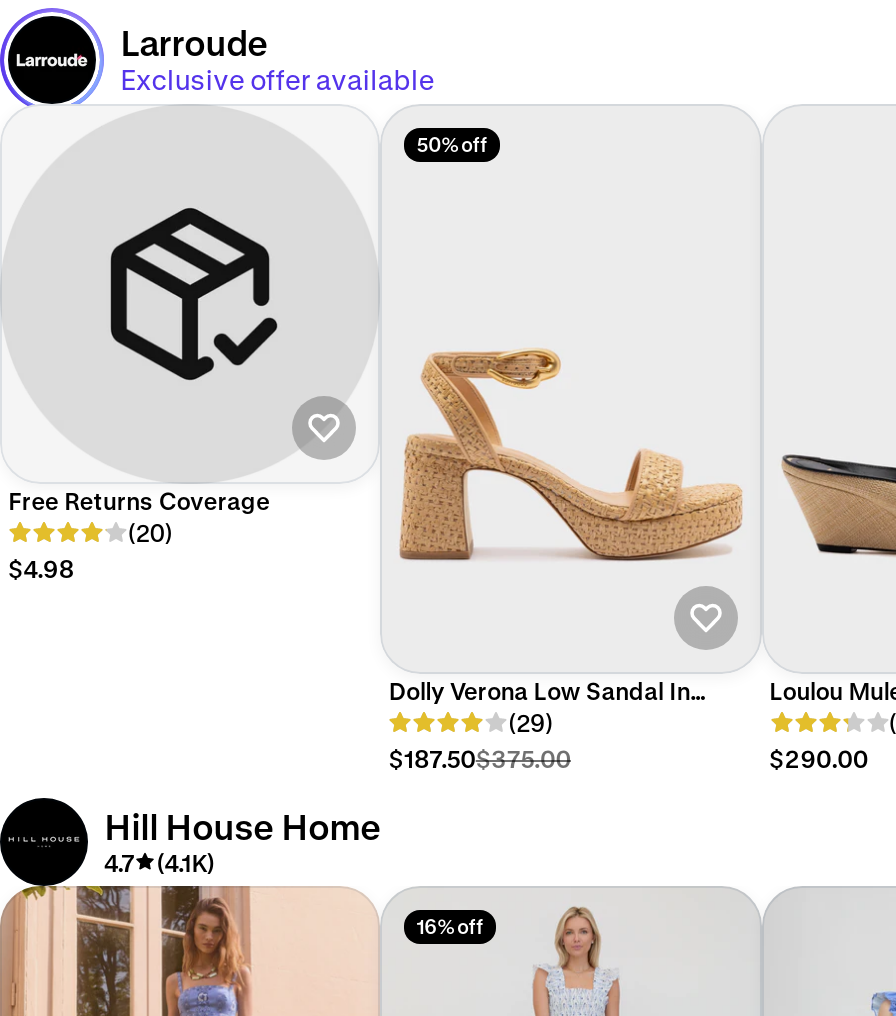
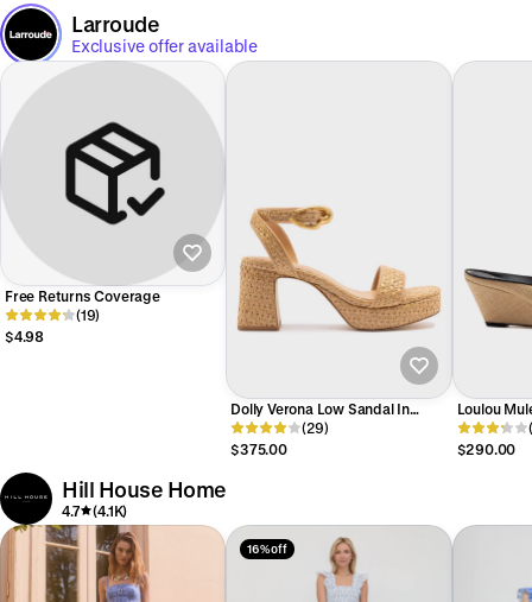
- 50% off

- (20)
+ (19)

- $187.50$375.00
+ $375.00
